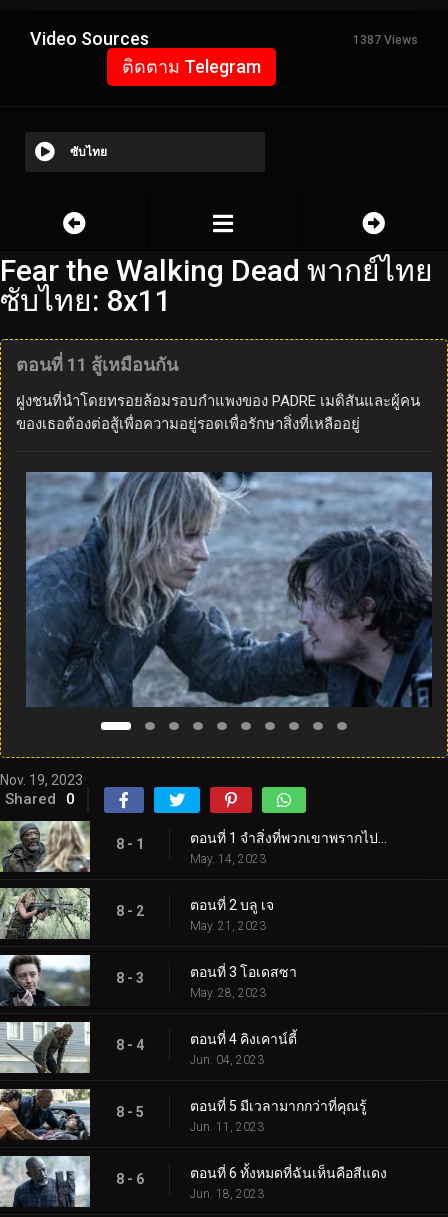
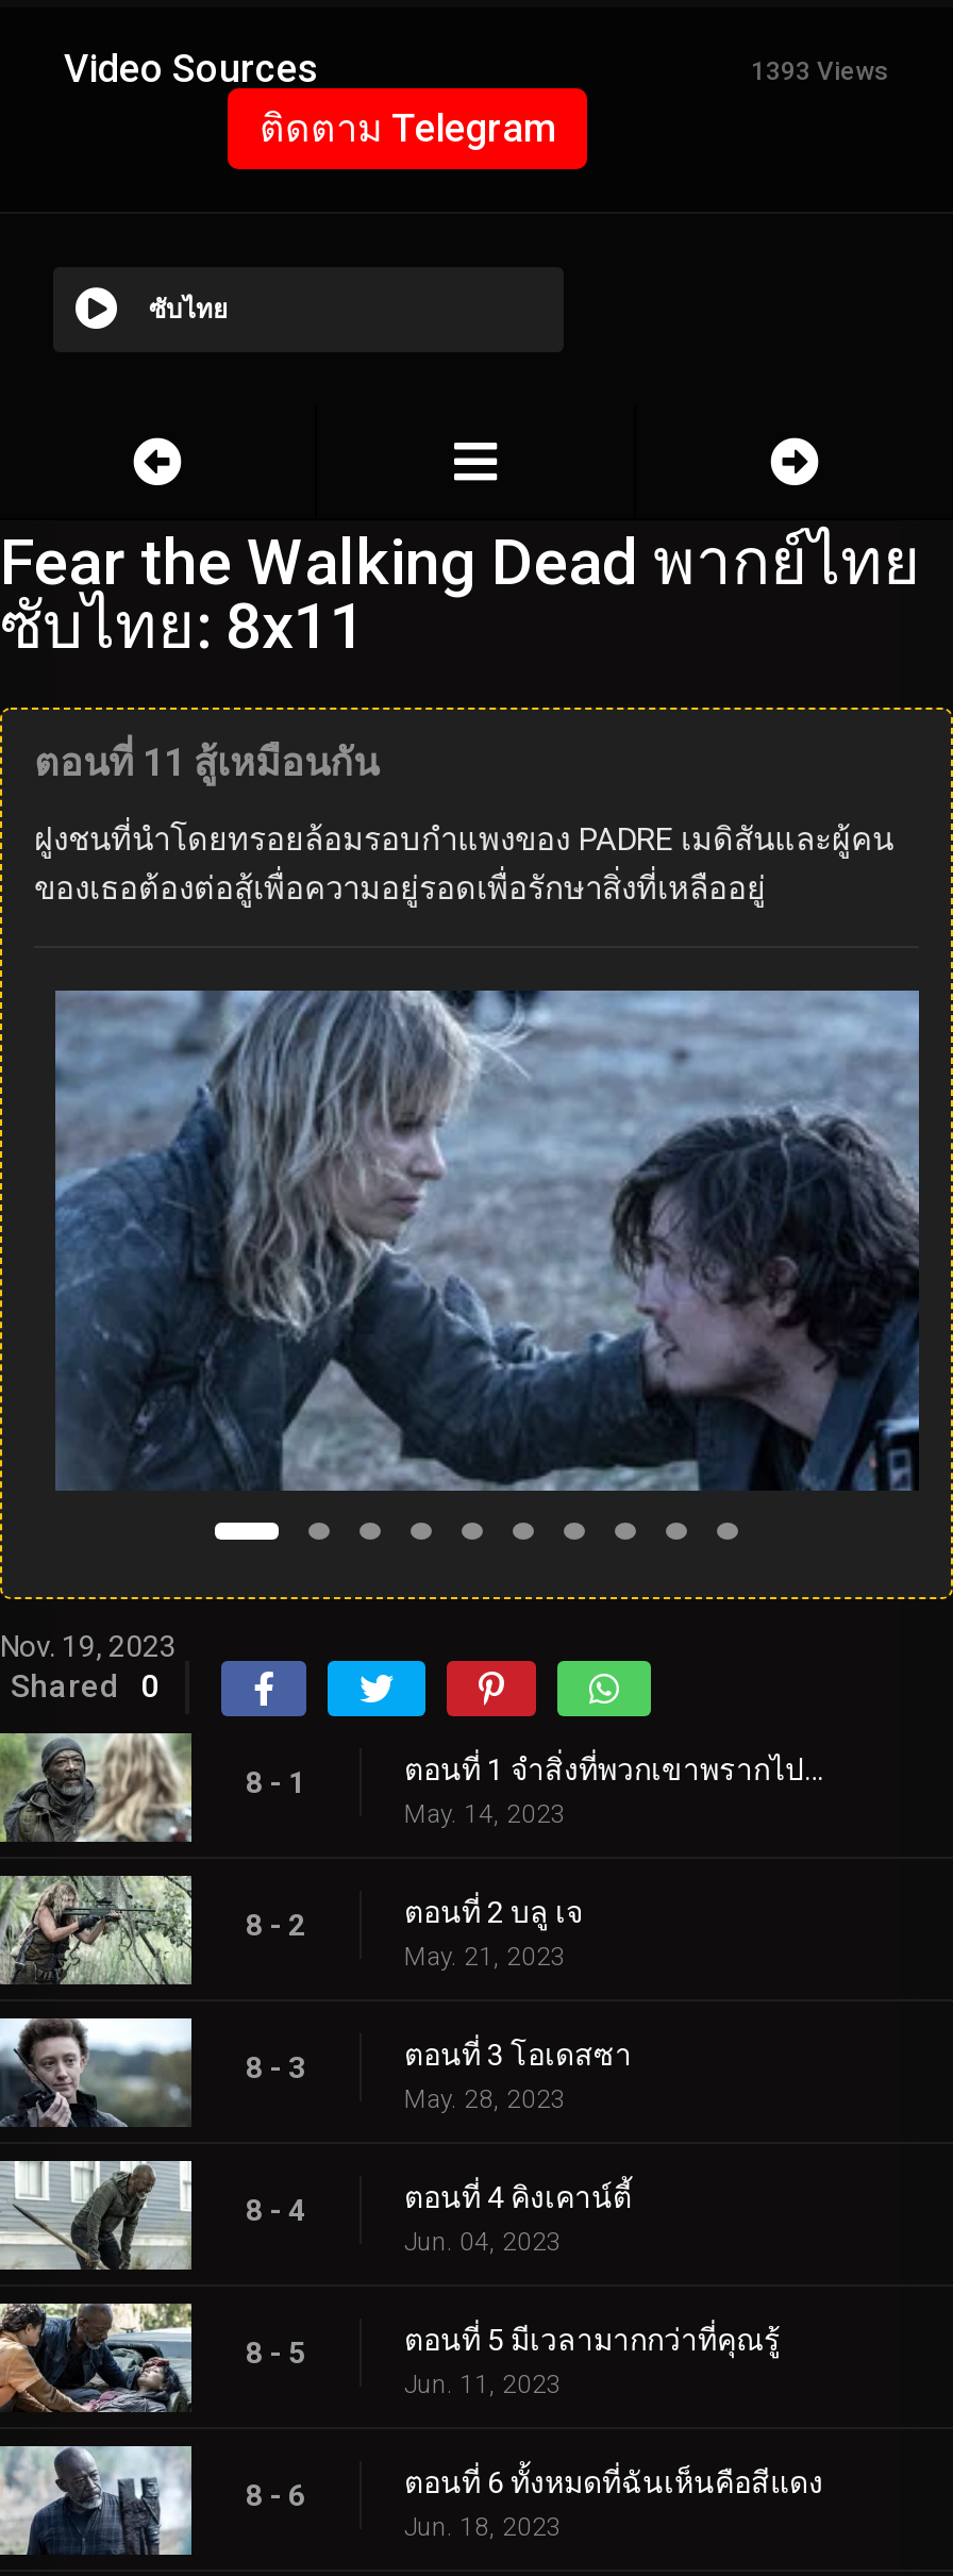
- 1387 Views
+ 1393 Views
